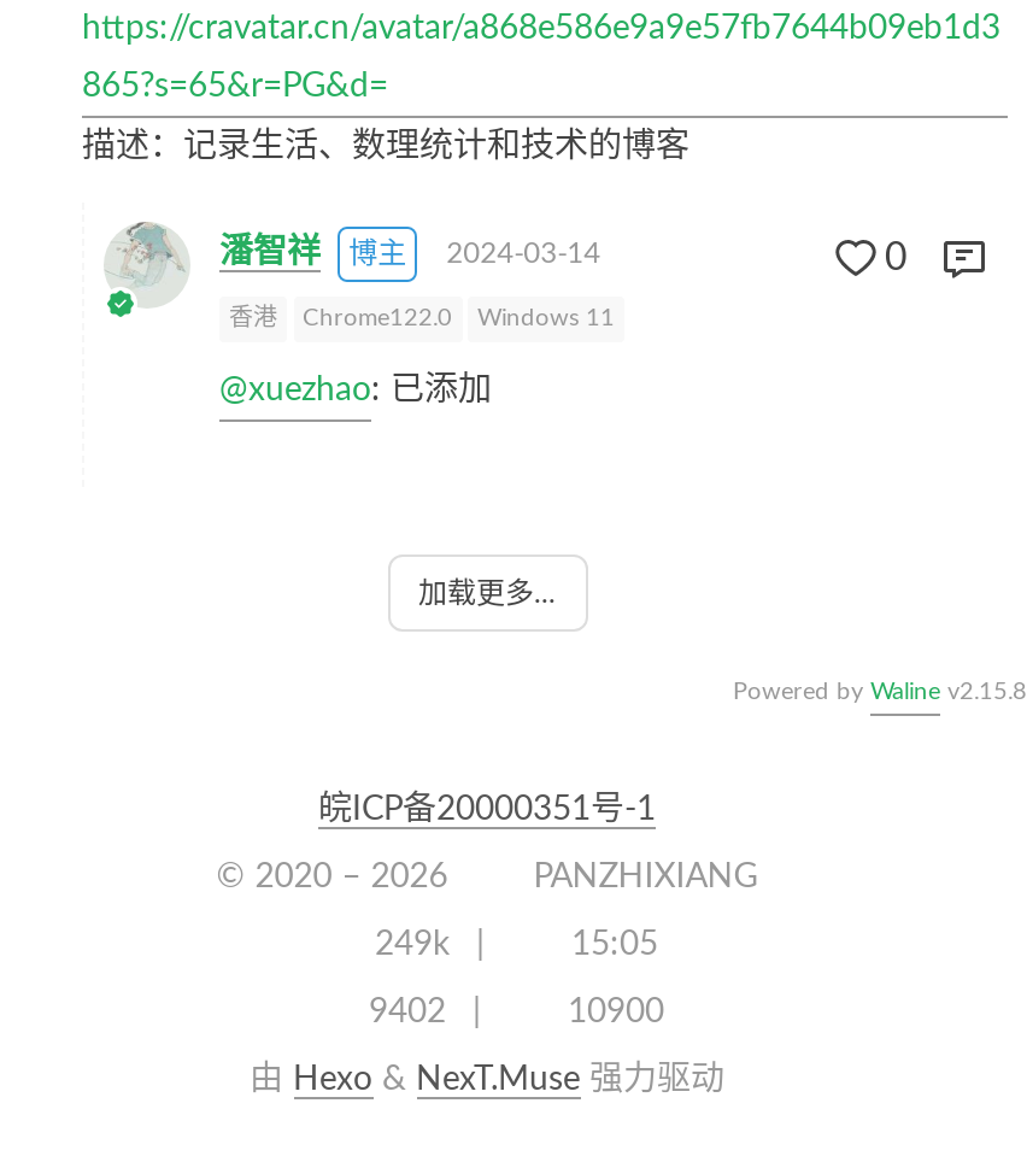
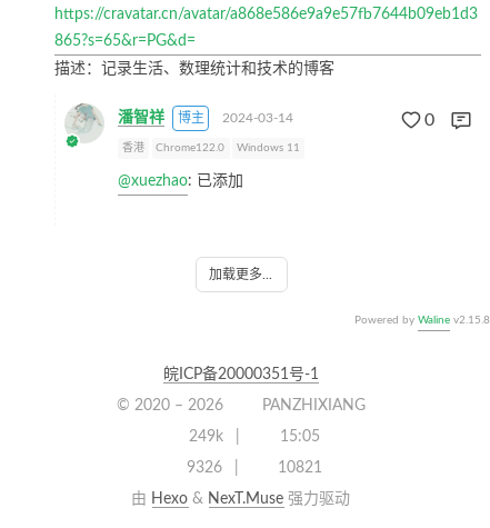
- 9402
+ 9326

- 10900
+ 10821
